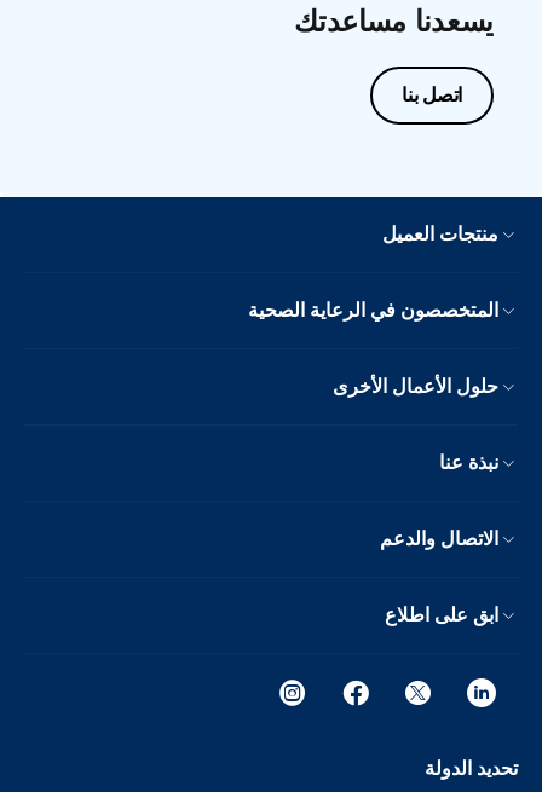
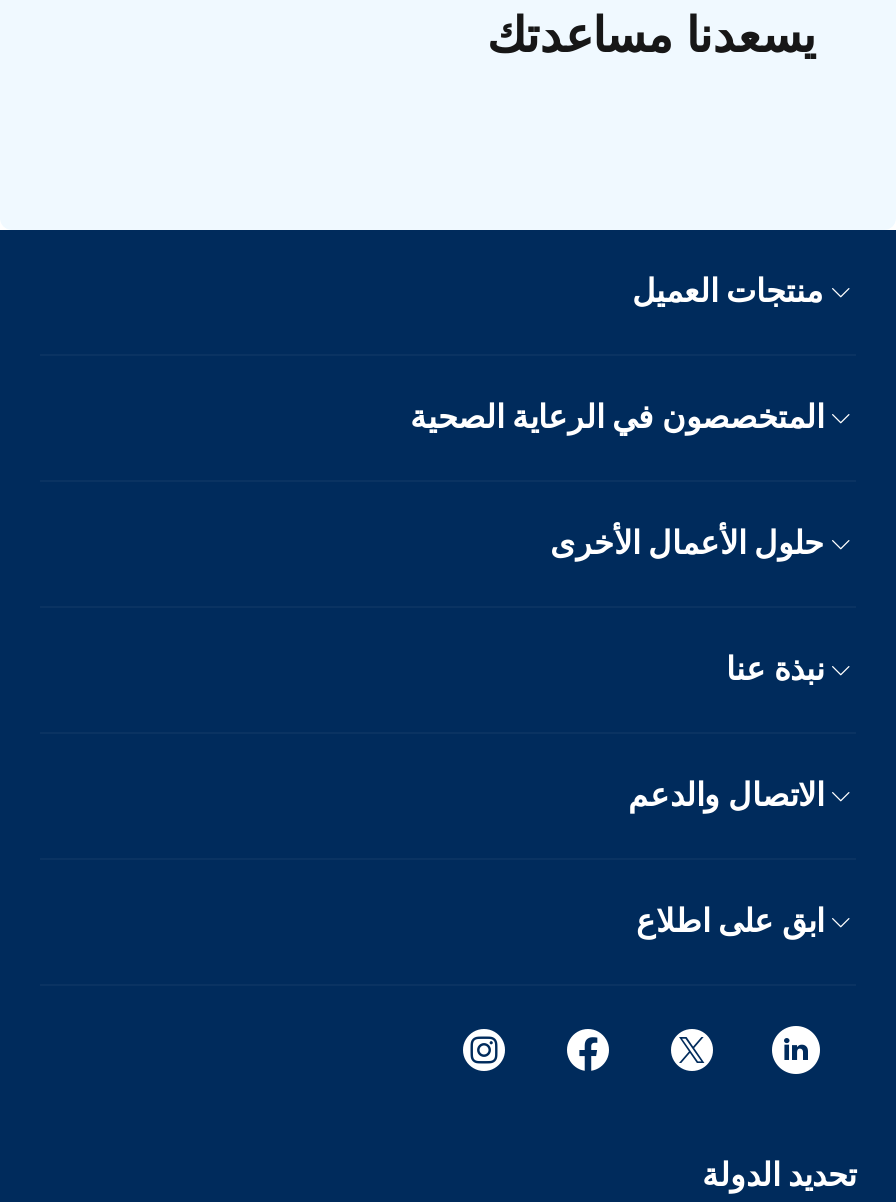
- اتصل بنا
